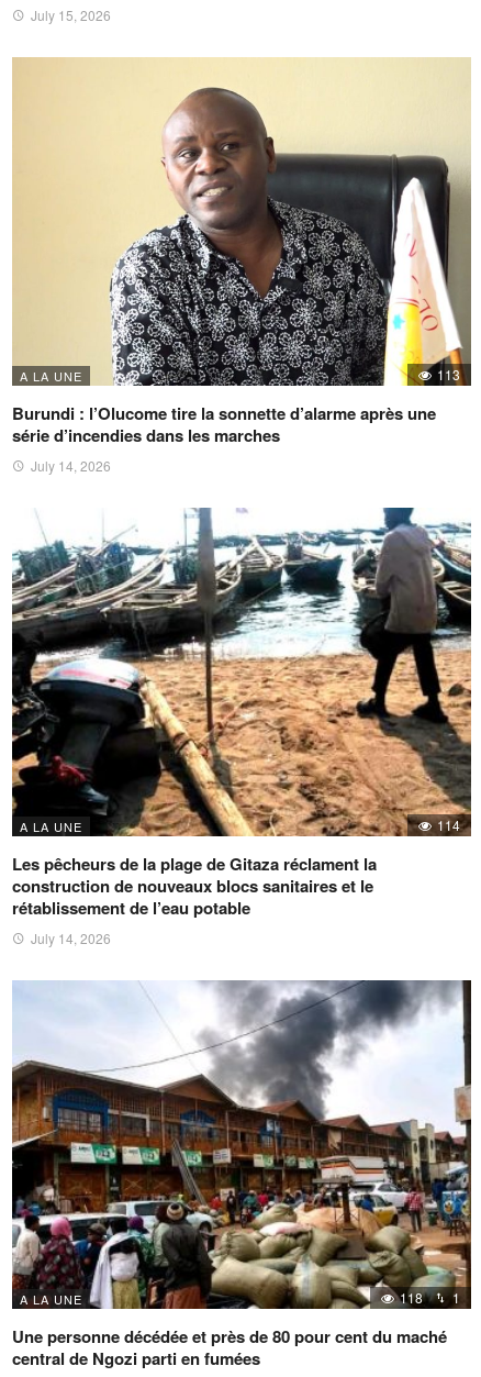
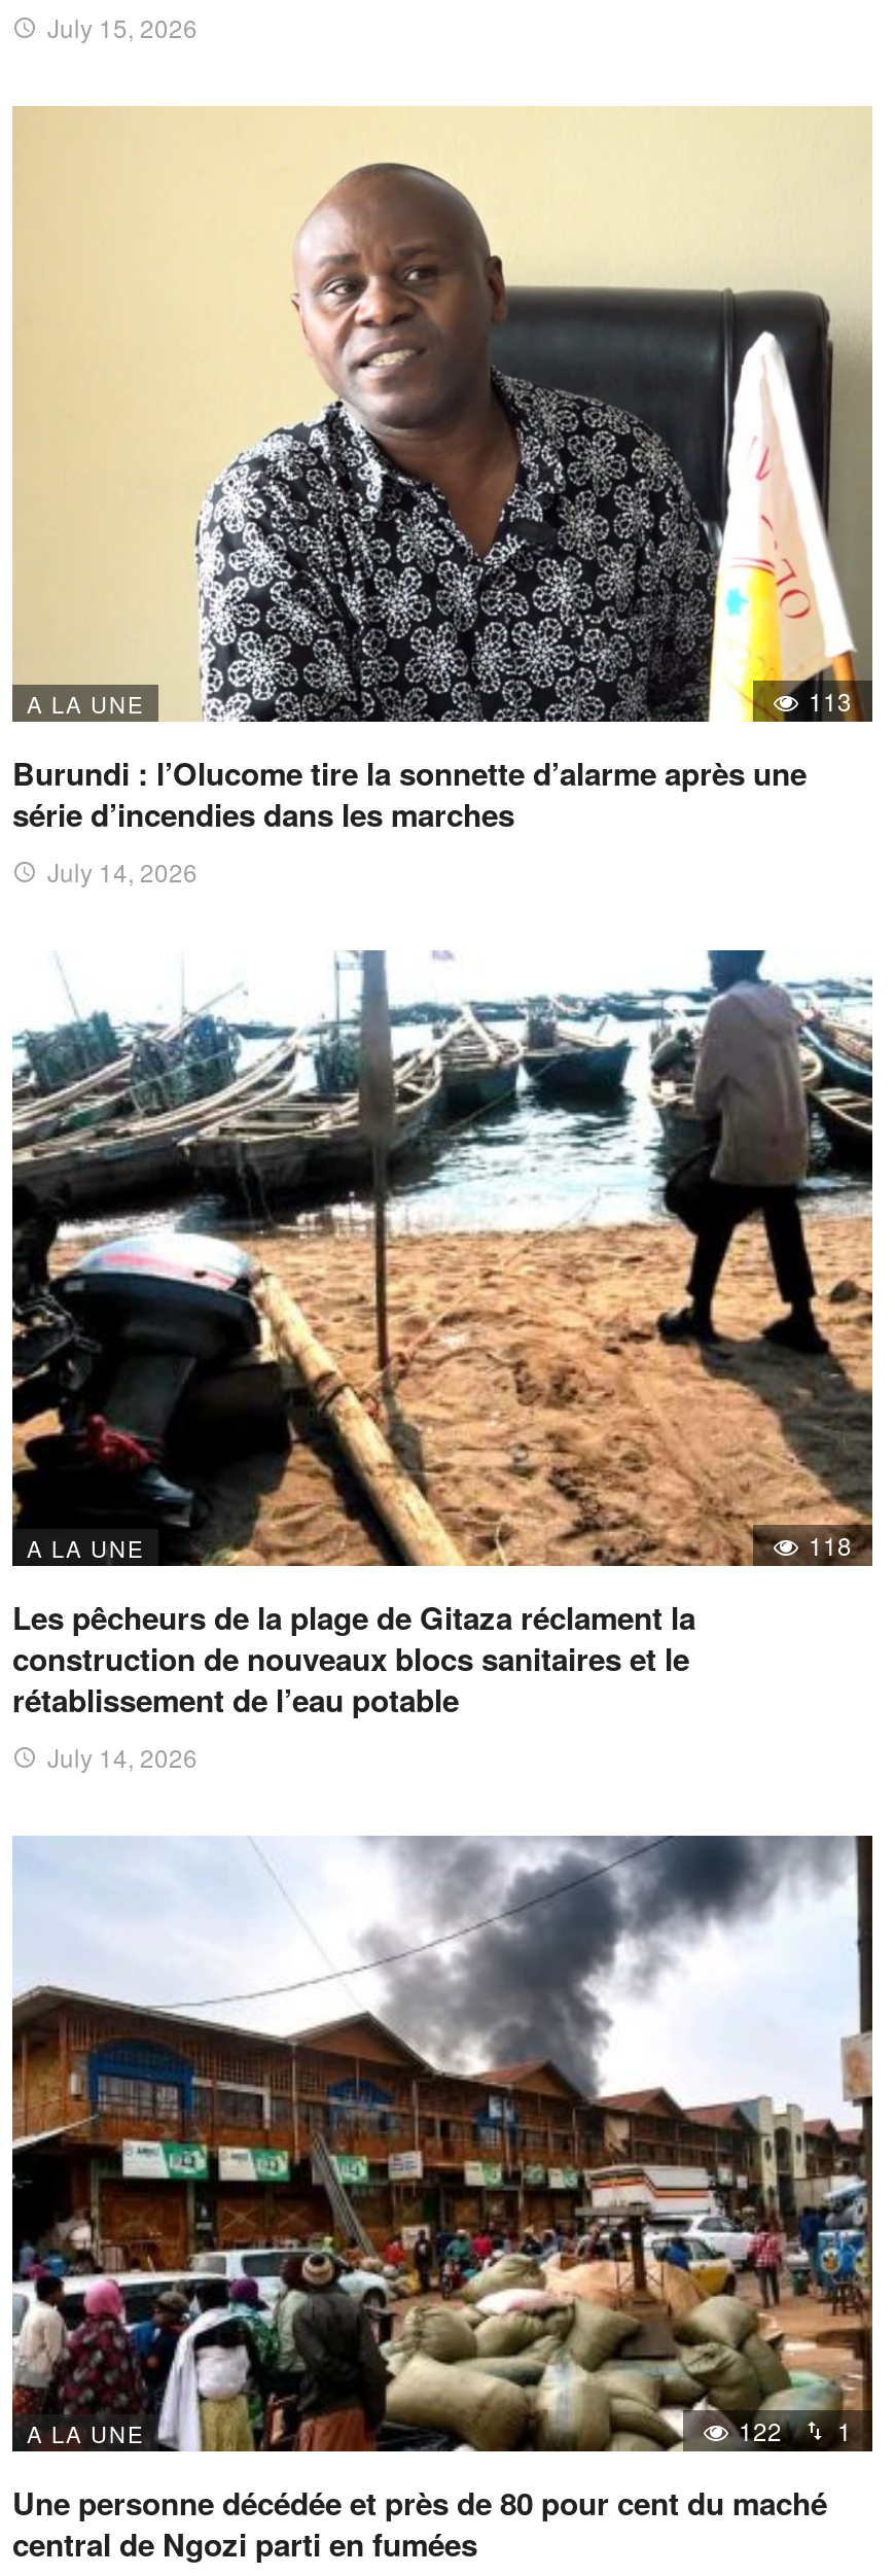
- 114
+ 118

- 118
+ 122
